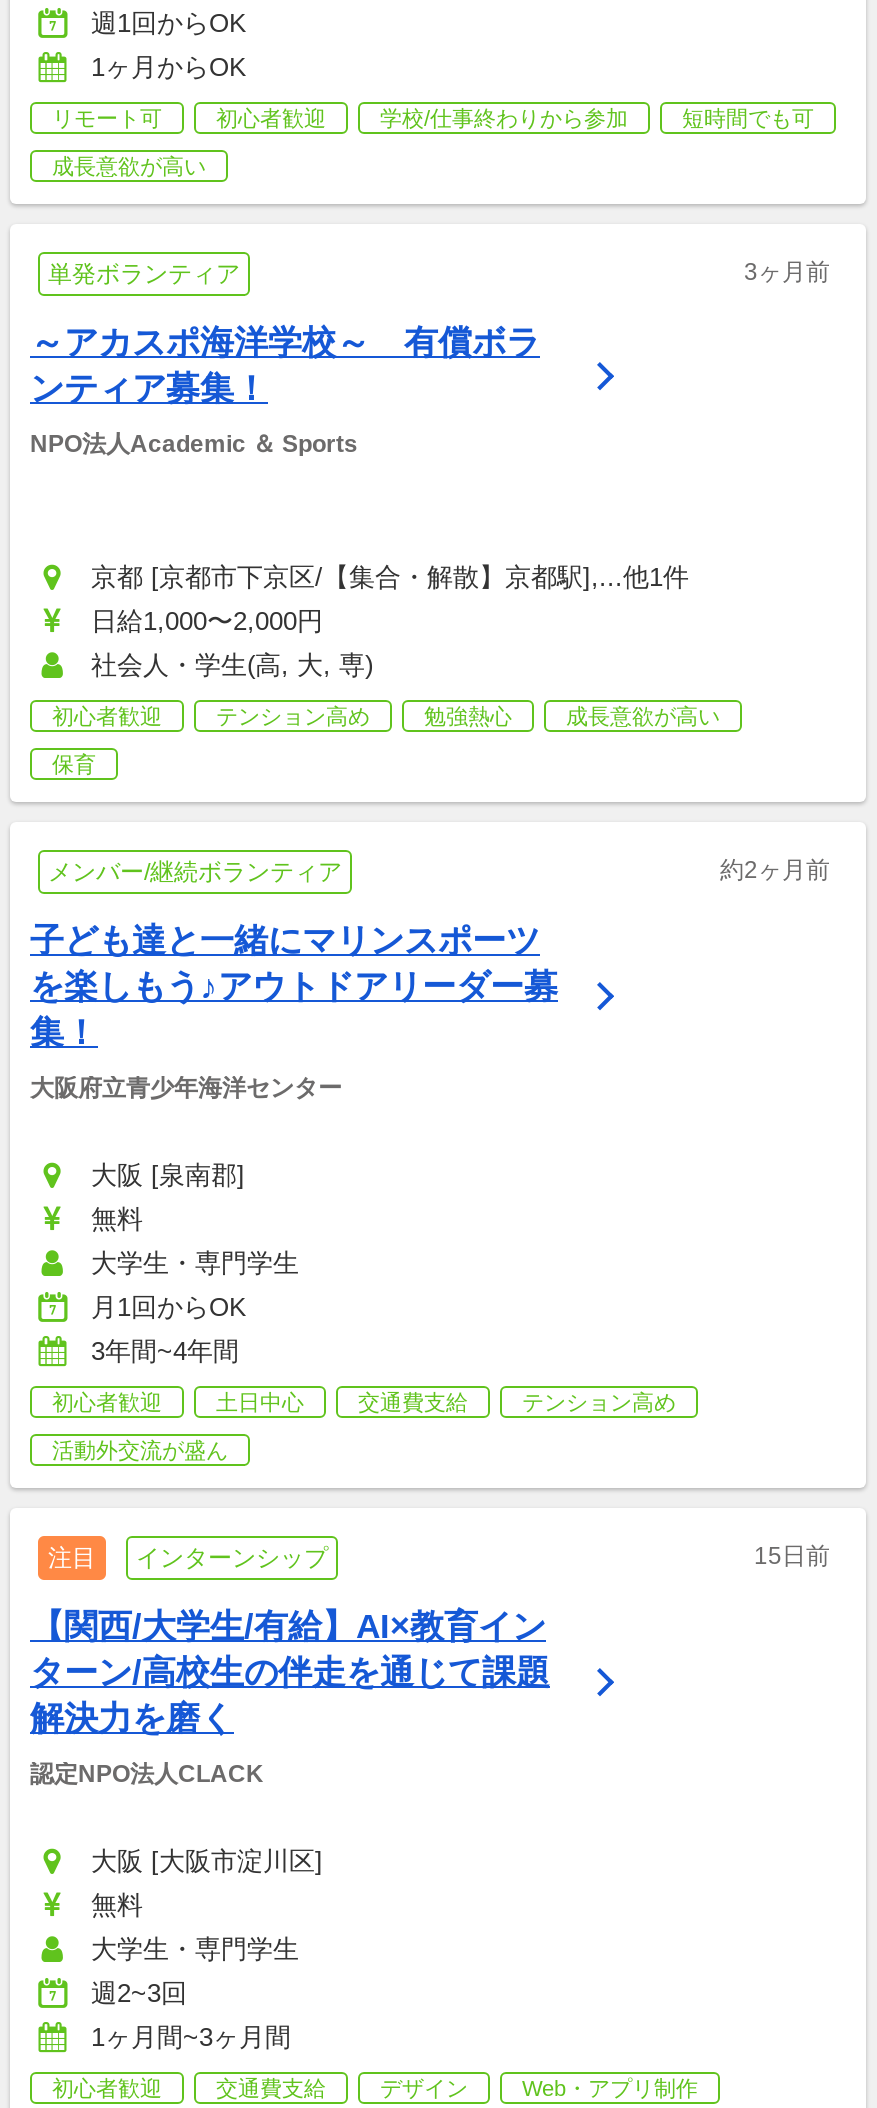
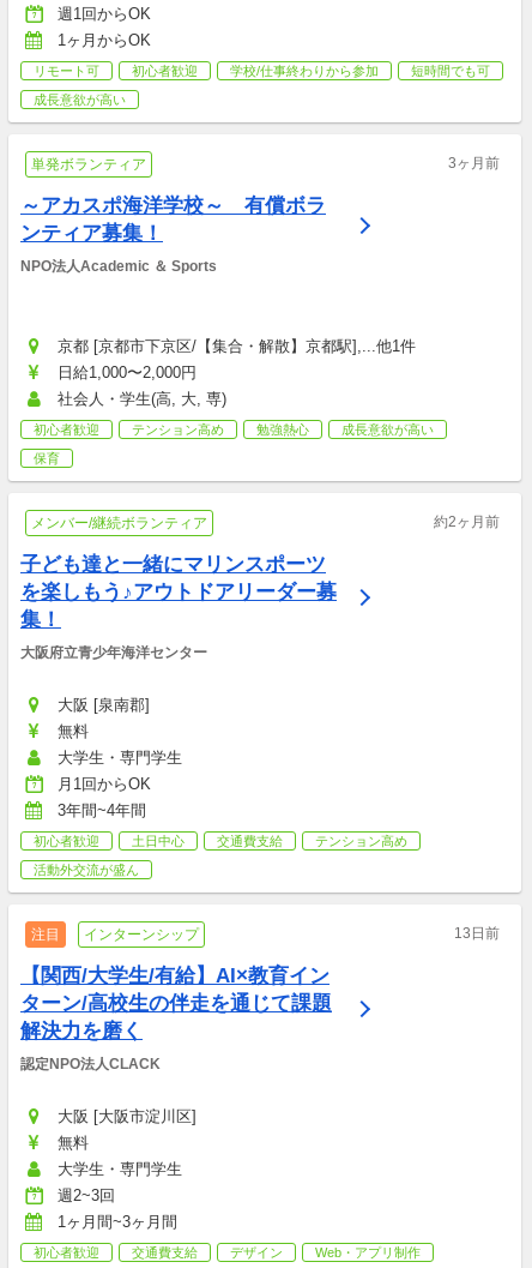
- 15日前
+ 13日前
